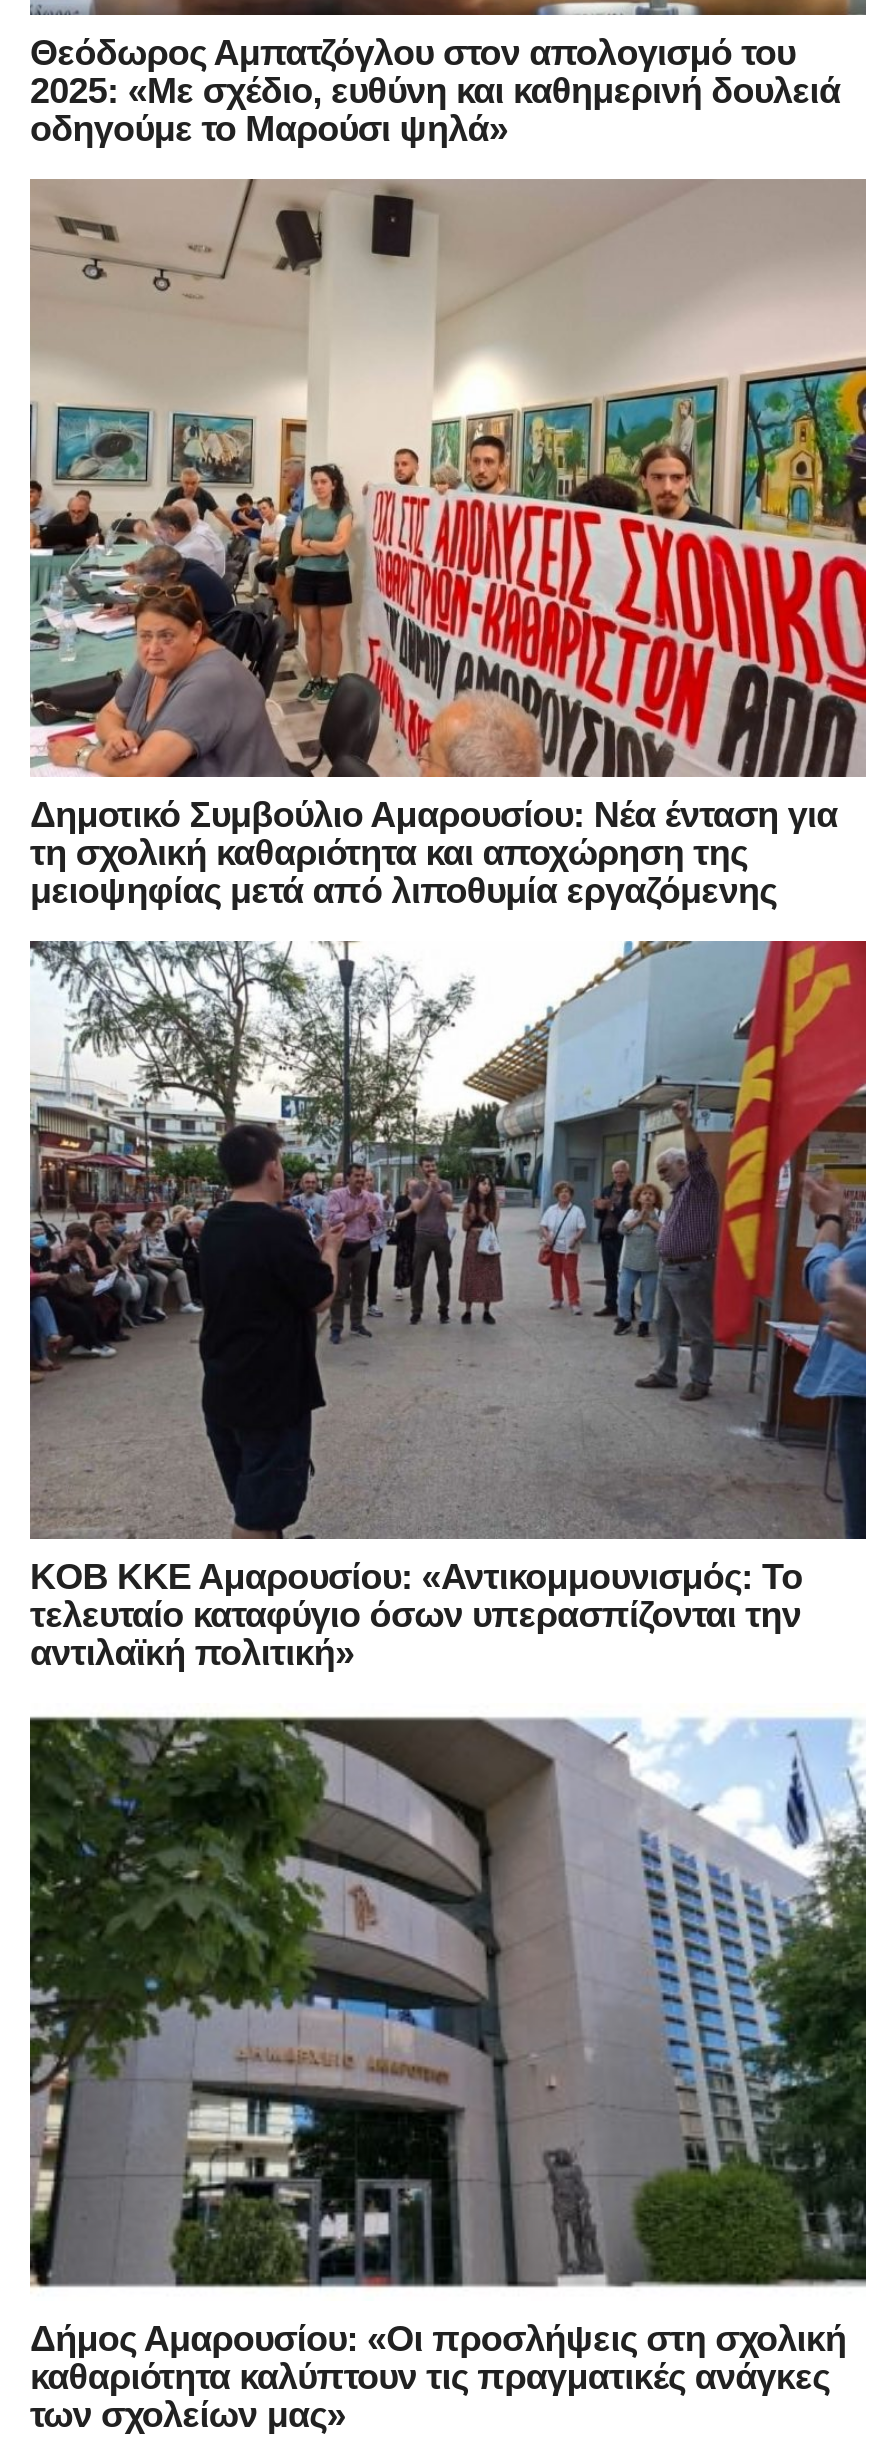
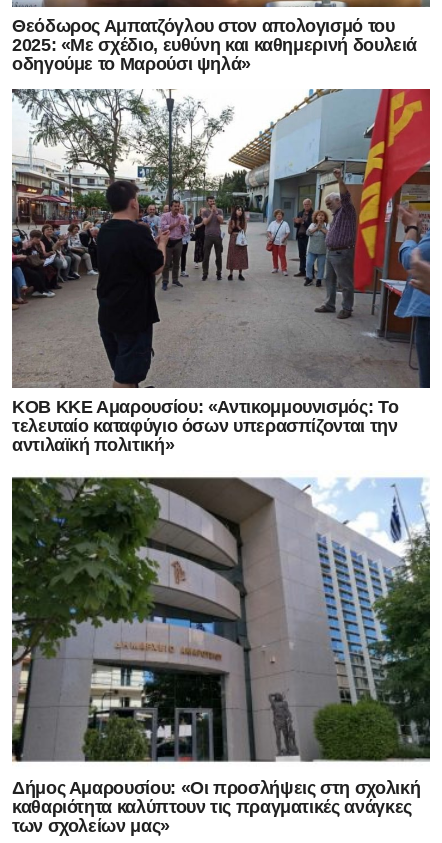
- [image]
- Δημοτικό Συμβούλιο Αμαρουσίου: Νέα ένταση για
- τη σχολική καθαριότητα και αποχώρηση της
- μειοψηφίας μετά από λιποθυμία εργαζόμενης
